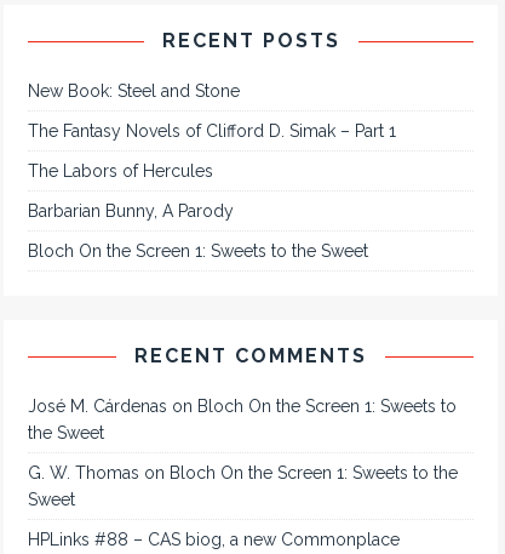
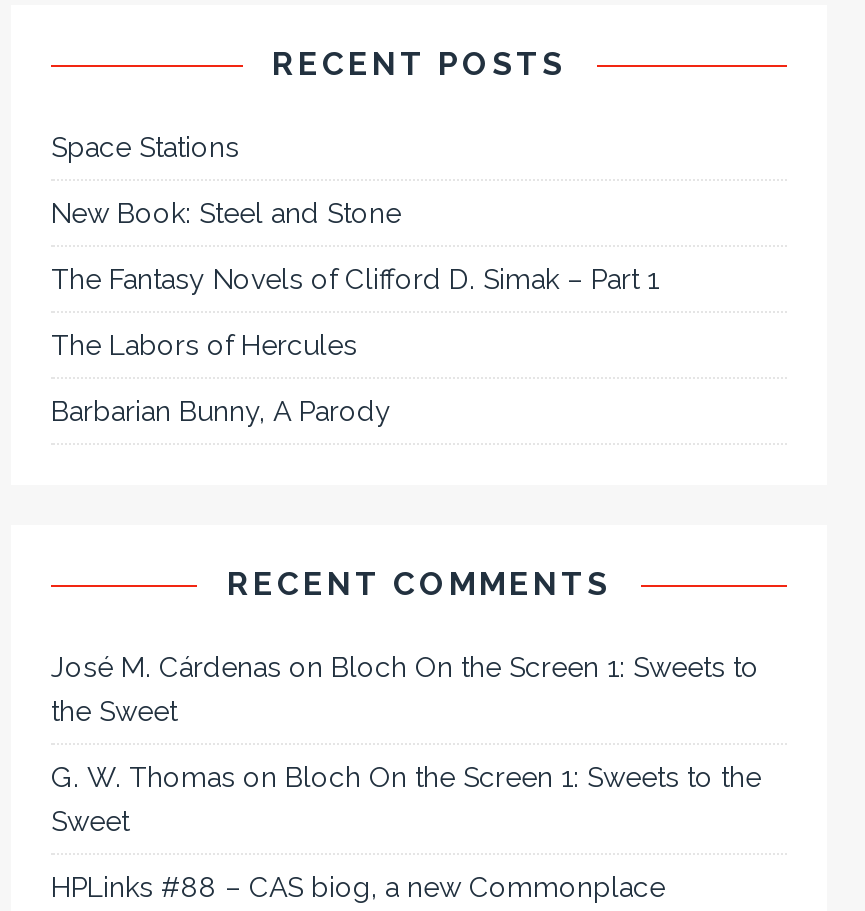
+ Space Stations

moved down: New Book: Steel and Stone | The Fantasy Novels of Clifford D. Simak – Part 1 | The Labors of Hercules | Barbarian Bunny, A Parody

- Bloch On the Screen 1: Sweets to the Sweet
